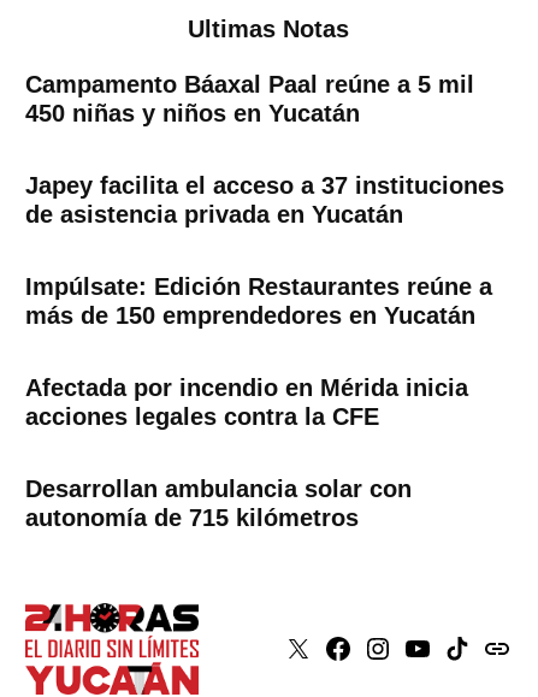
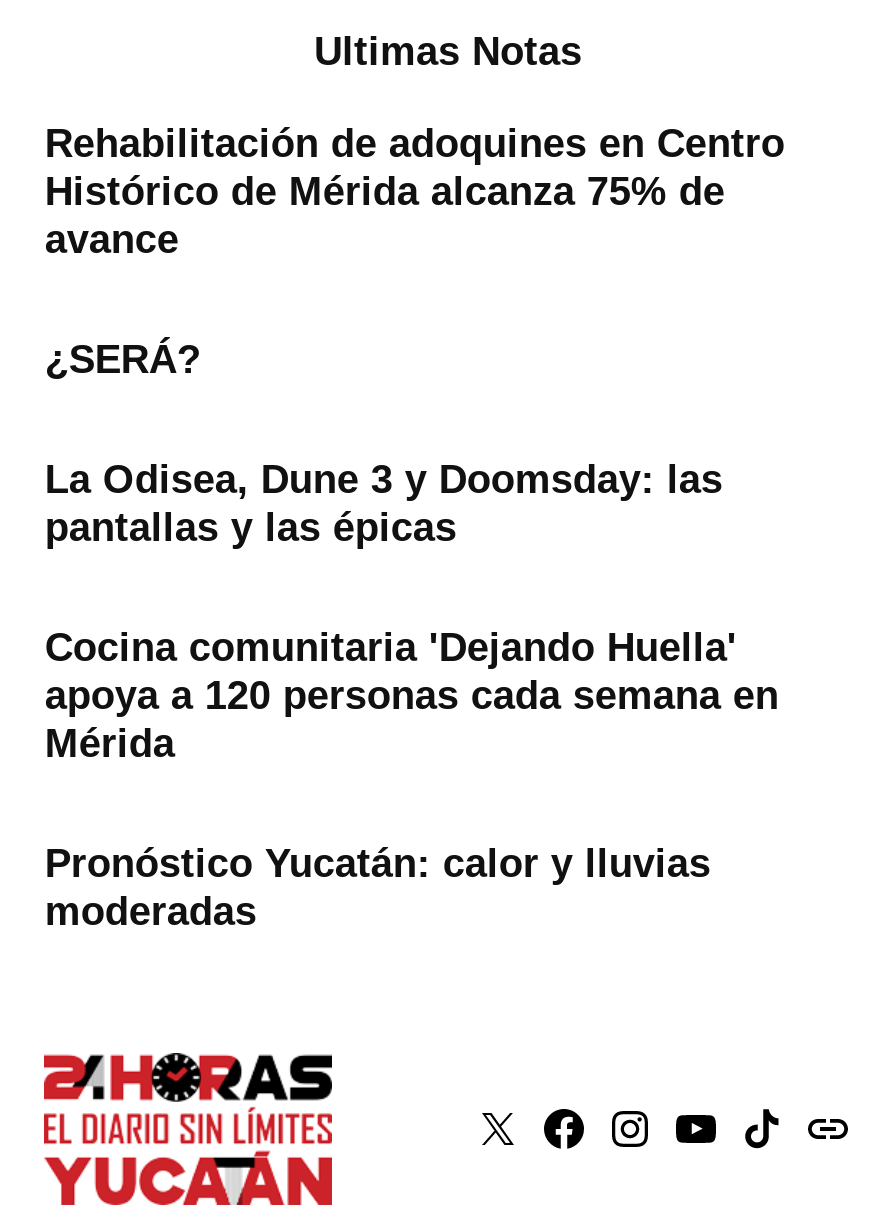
- Campamento Báaxal Paal reúne a 5 mil
- 450 niñas y niños en Yucatán
+ Rehabilitación de adoquines en Centro
+ Histórico de Mérida alcanza 75% de
+ avance

- Japey facilita el acceso a 37 instituciones
- de asistencia privada en Yucatán
+ ¿SERÁ?

- Impúlsate: Edición Restaurantes reúne a
- más de 150 emprendedores en Yucatán
+ La Odisea, Dune 3 y Doomsday: las
+ pantallas y las épicas

- Afectada por incendio en Mérida inicia
- acciones legales contra la CFE
+ Cocina comunitaria 'Dejando Huella'
+ apoya a 120 personas cada semana en
+ Mérida

- Desarrollan ambulancia solar con
- autonomía de 715 kilómetros
+ Pronóstico Yucatán: calor y lluvias
+ moderadas
